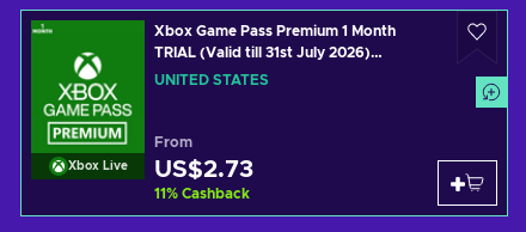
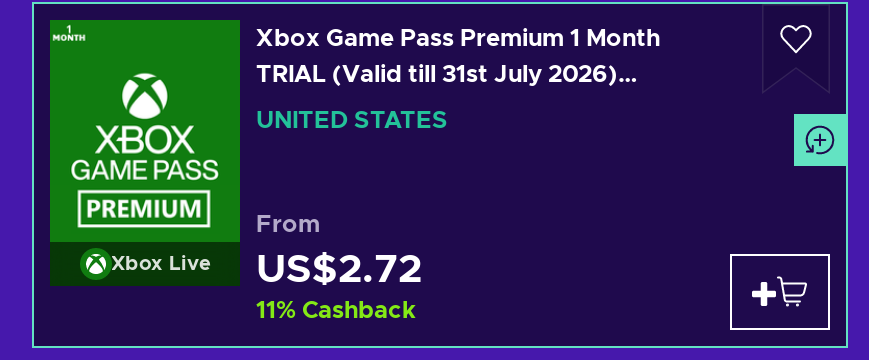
- US$2.73
+ US$2.72
